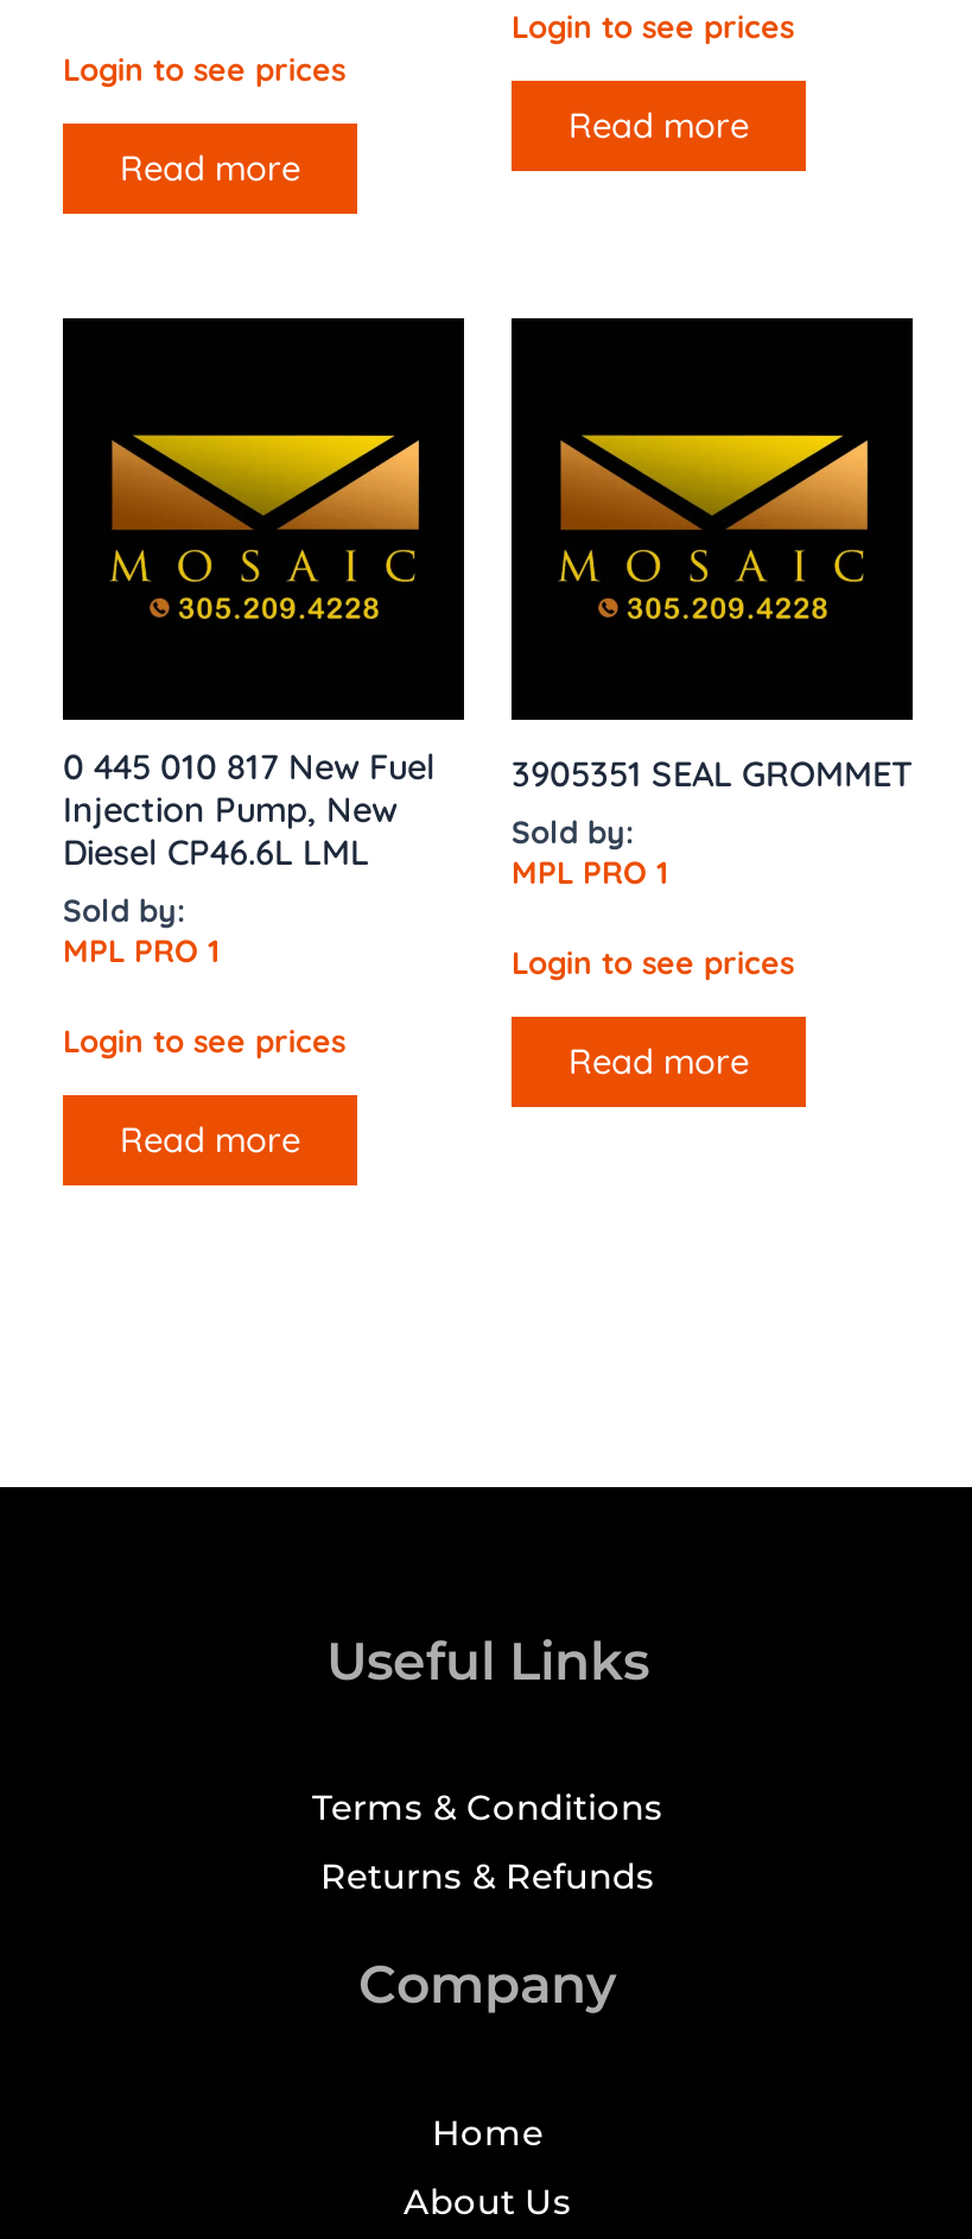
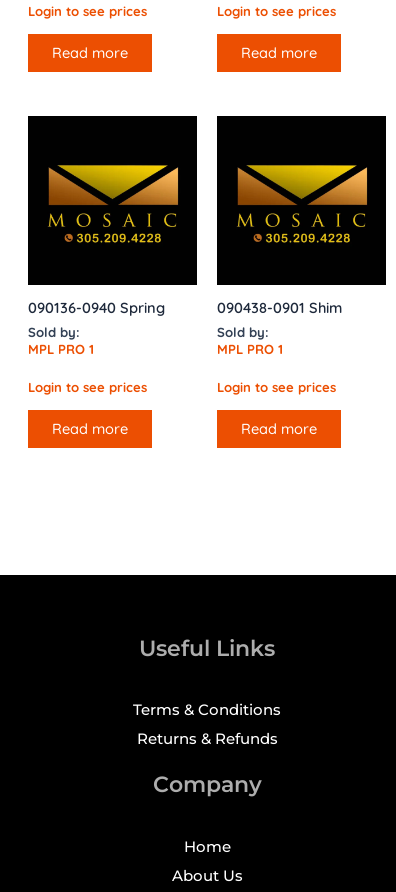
- 0 445 010 817 New Fuel
- Injection Pump, New
- Diesel CP46.6L LML
+ 090136-0940 Spring

- 3905351 SEAL GROMMET
+ 090438-0901 Shim
